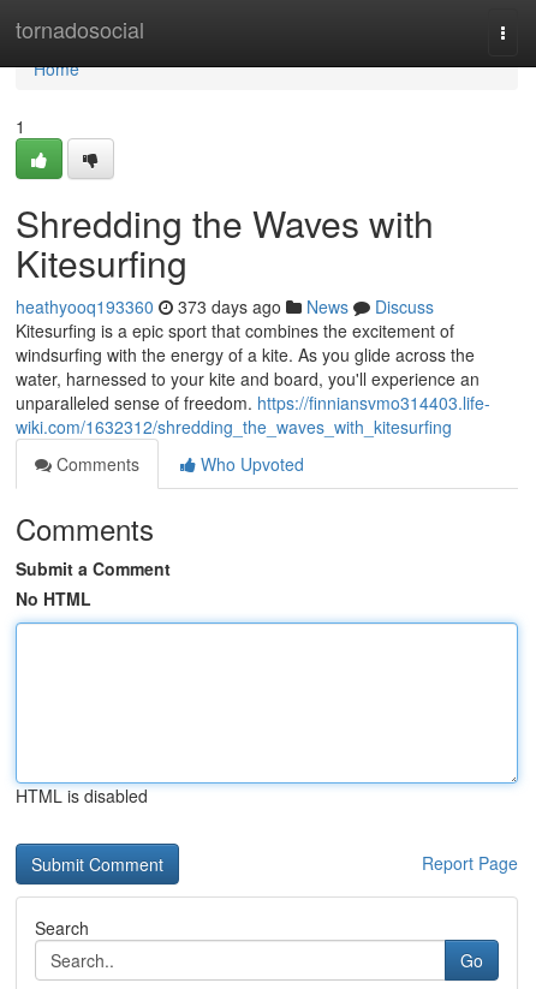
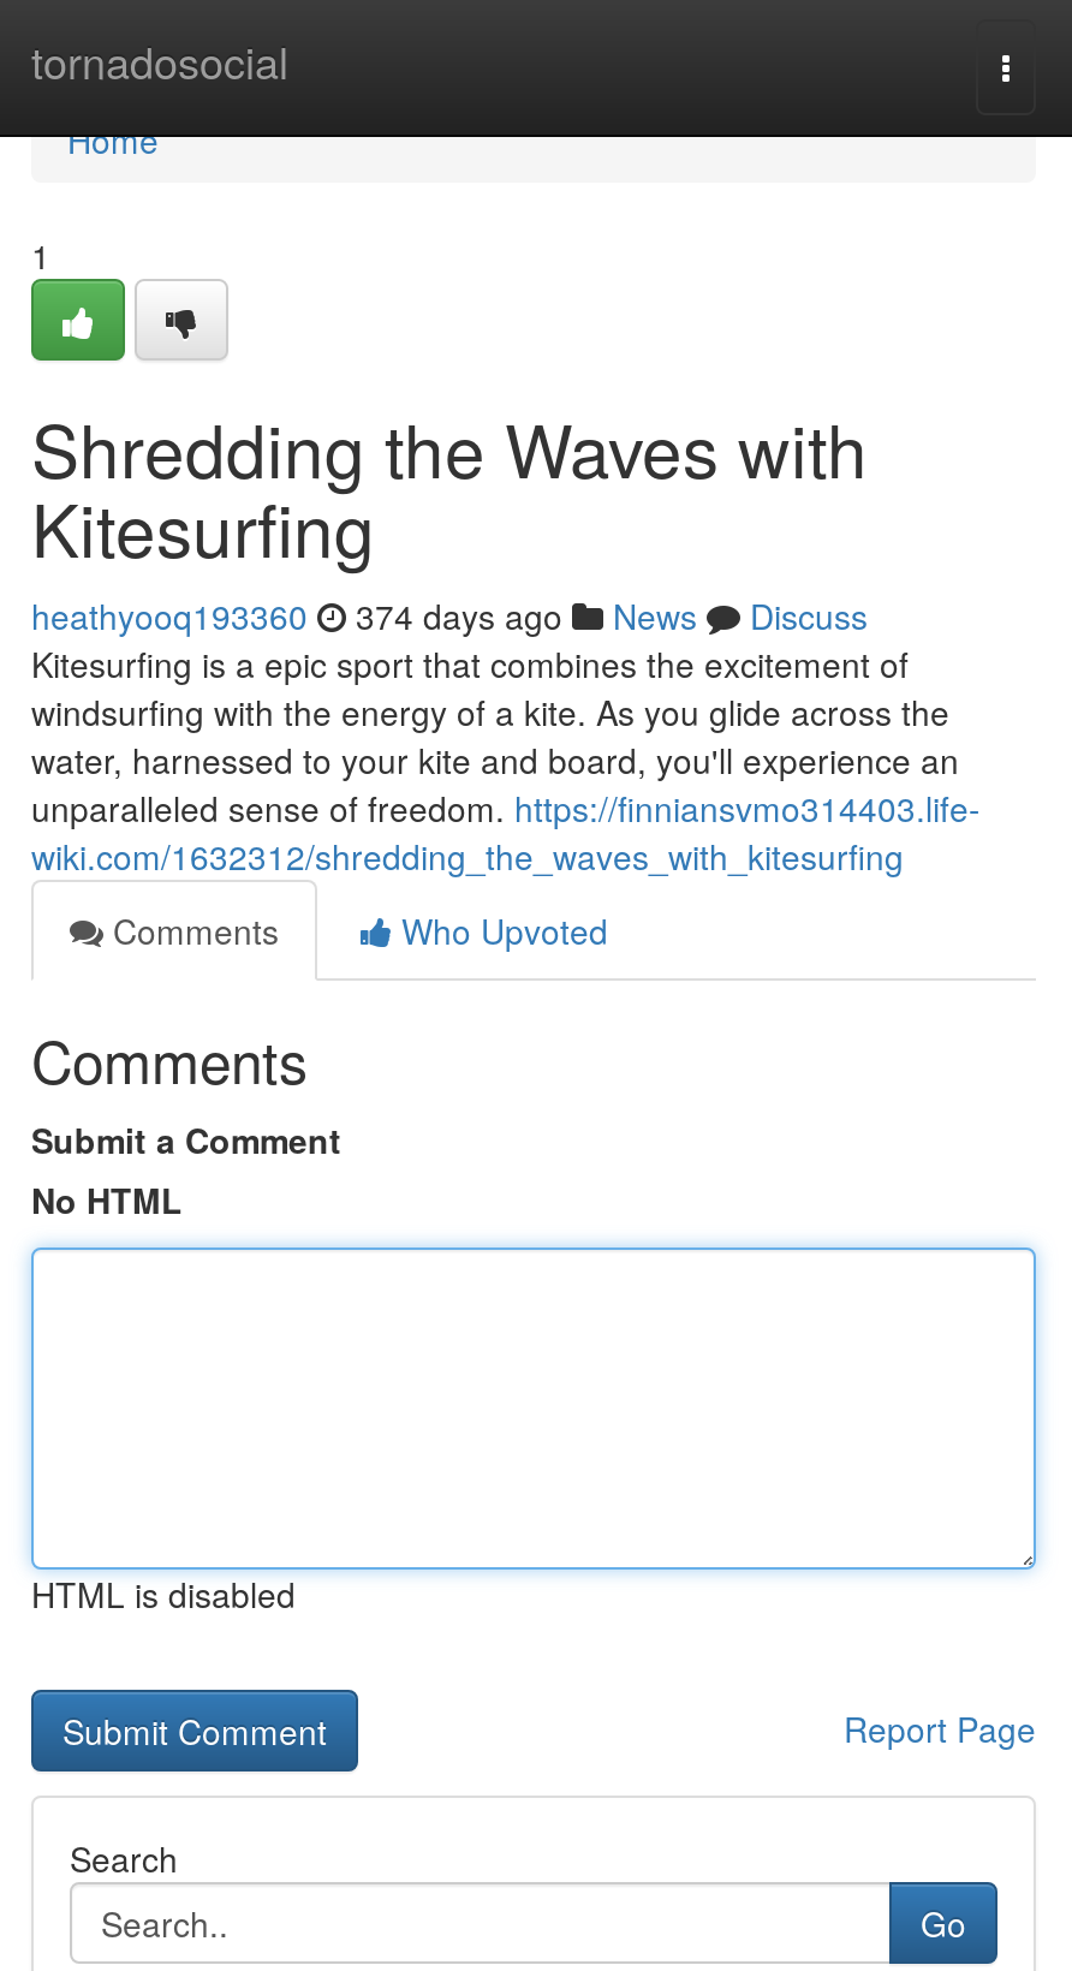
- heathyooq193360 373 days ago News Discuss
+ heathyooq193360 374 days ago News Discuss
